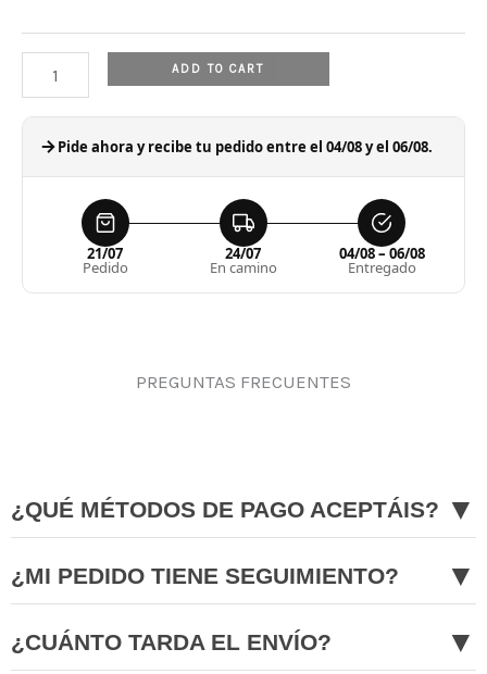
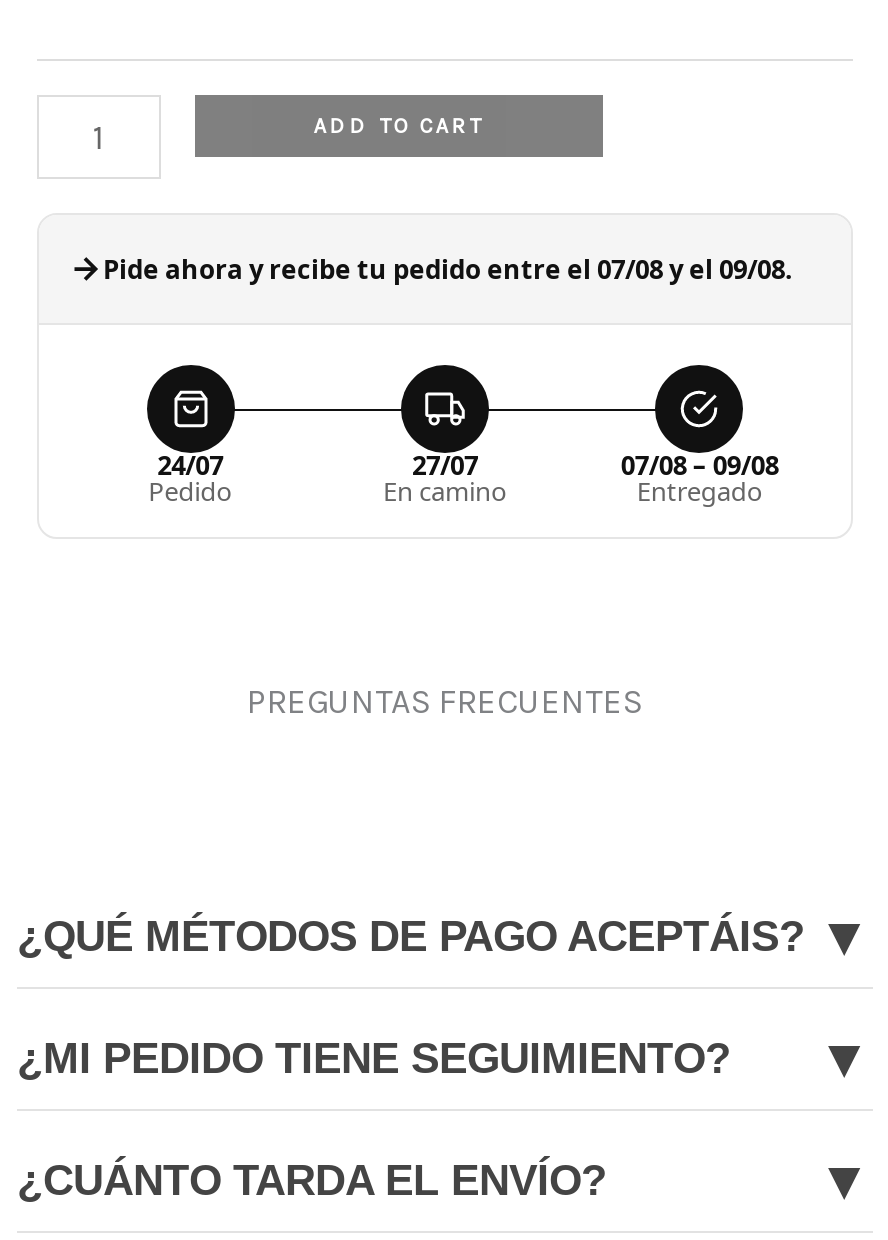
- Pide ahora y recibe tu pedido entre el 04/08 y el 06/08.
+ Pide ahora y recibe tu pedido entre el 07/08 y el 09/08.

- 21/07
+ 24/07

- 24/07
+ 27/07

- 04/08 – 06/08
+ 07/08 – 09/08
